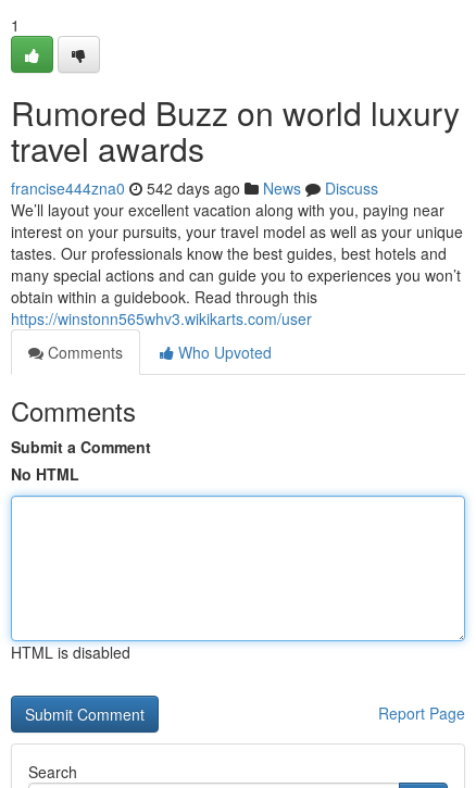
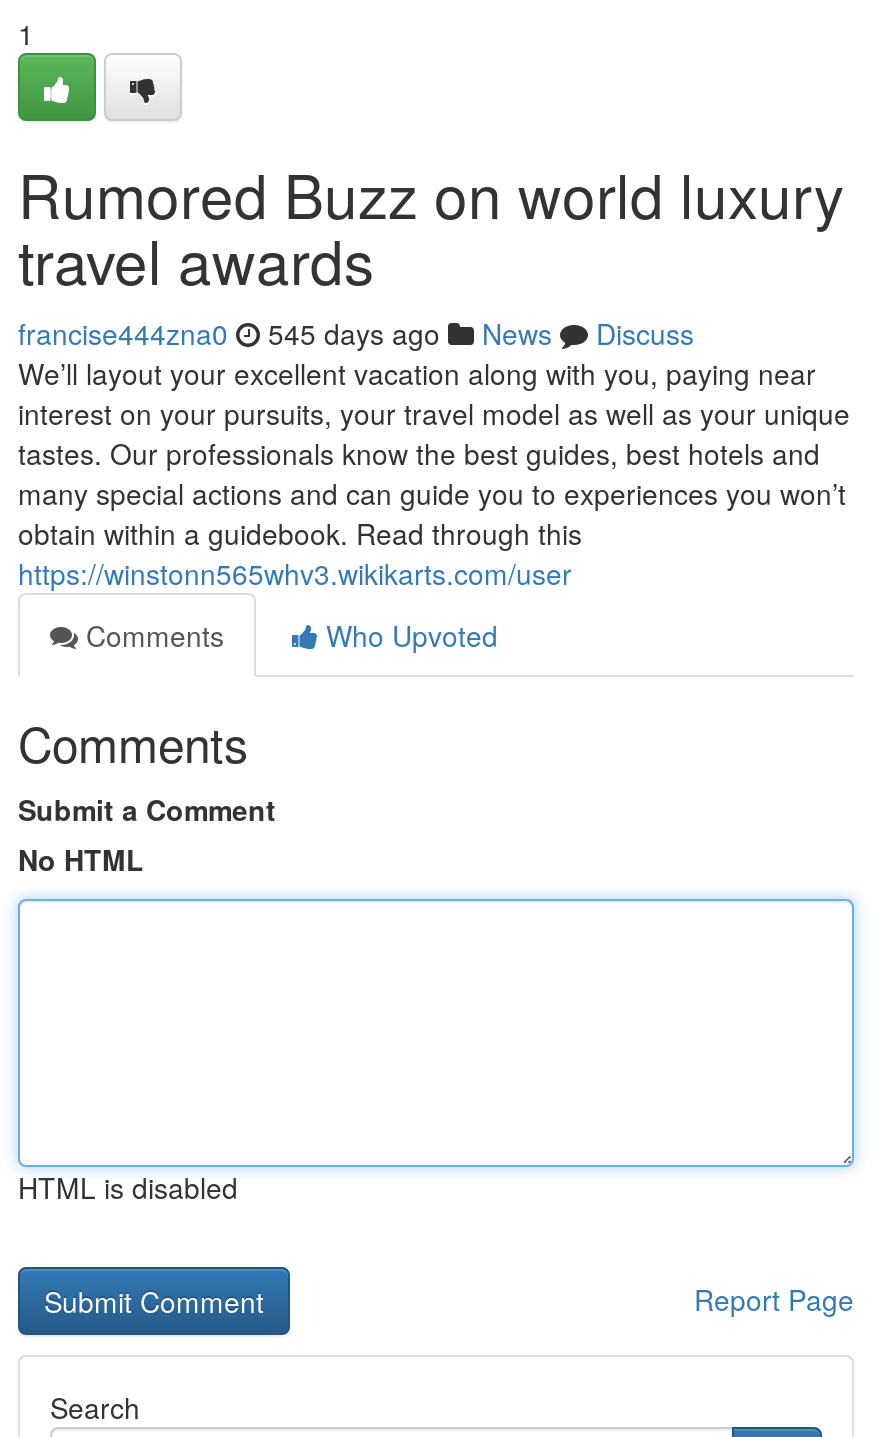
- francise444zna0 542 days ago News Discuss
+ francise444zna0 545 days ago News Discuss
